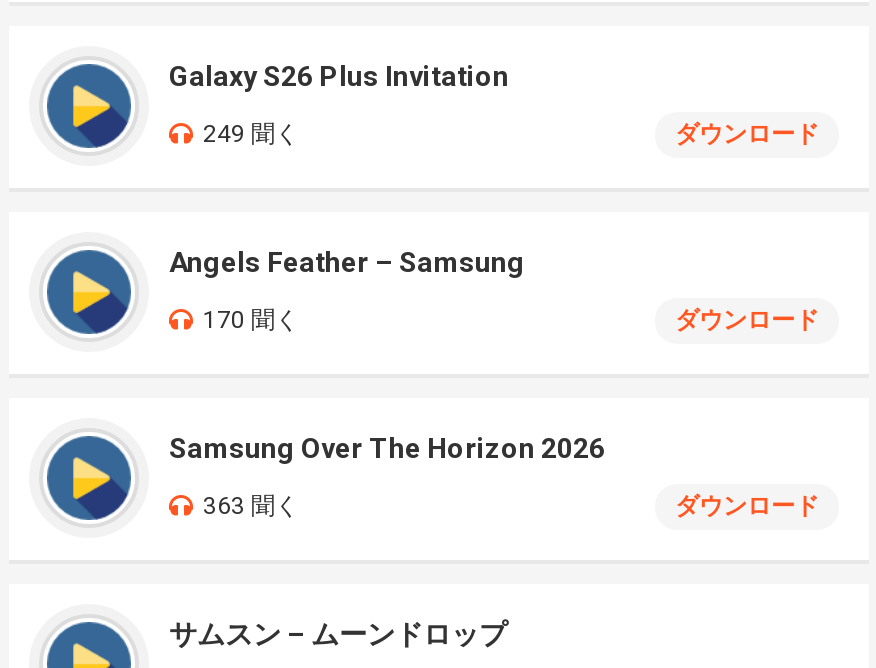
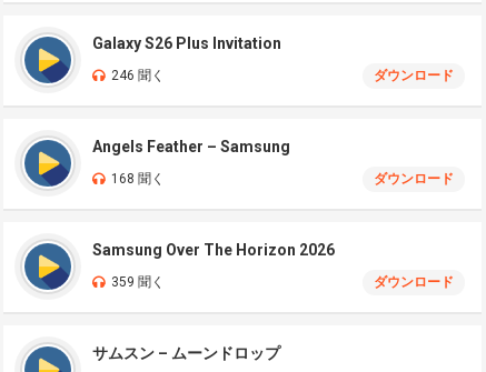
- 249 聞く
+ 246 聞く

- 170 聞く
+ 168 聞く

- 363 聞く
+ 359 聞く
